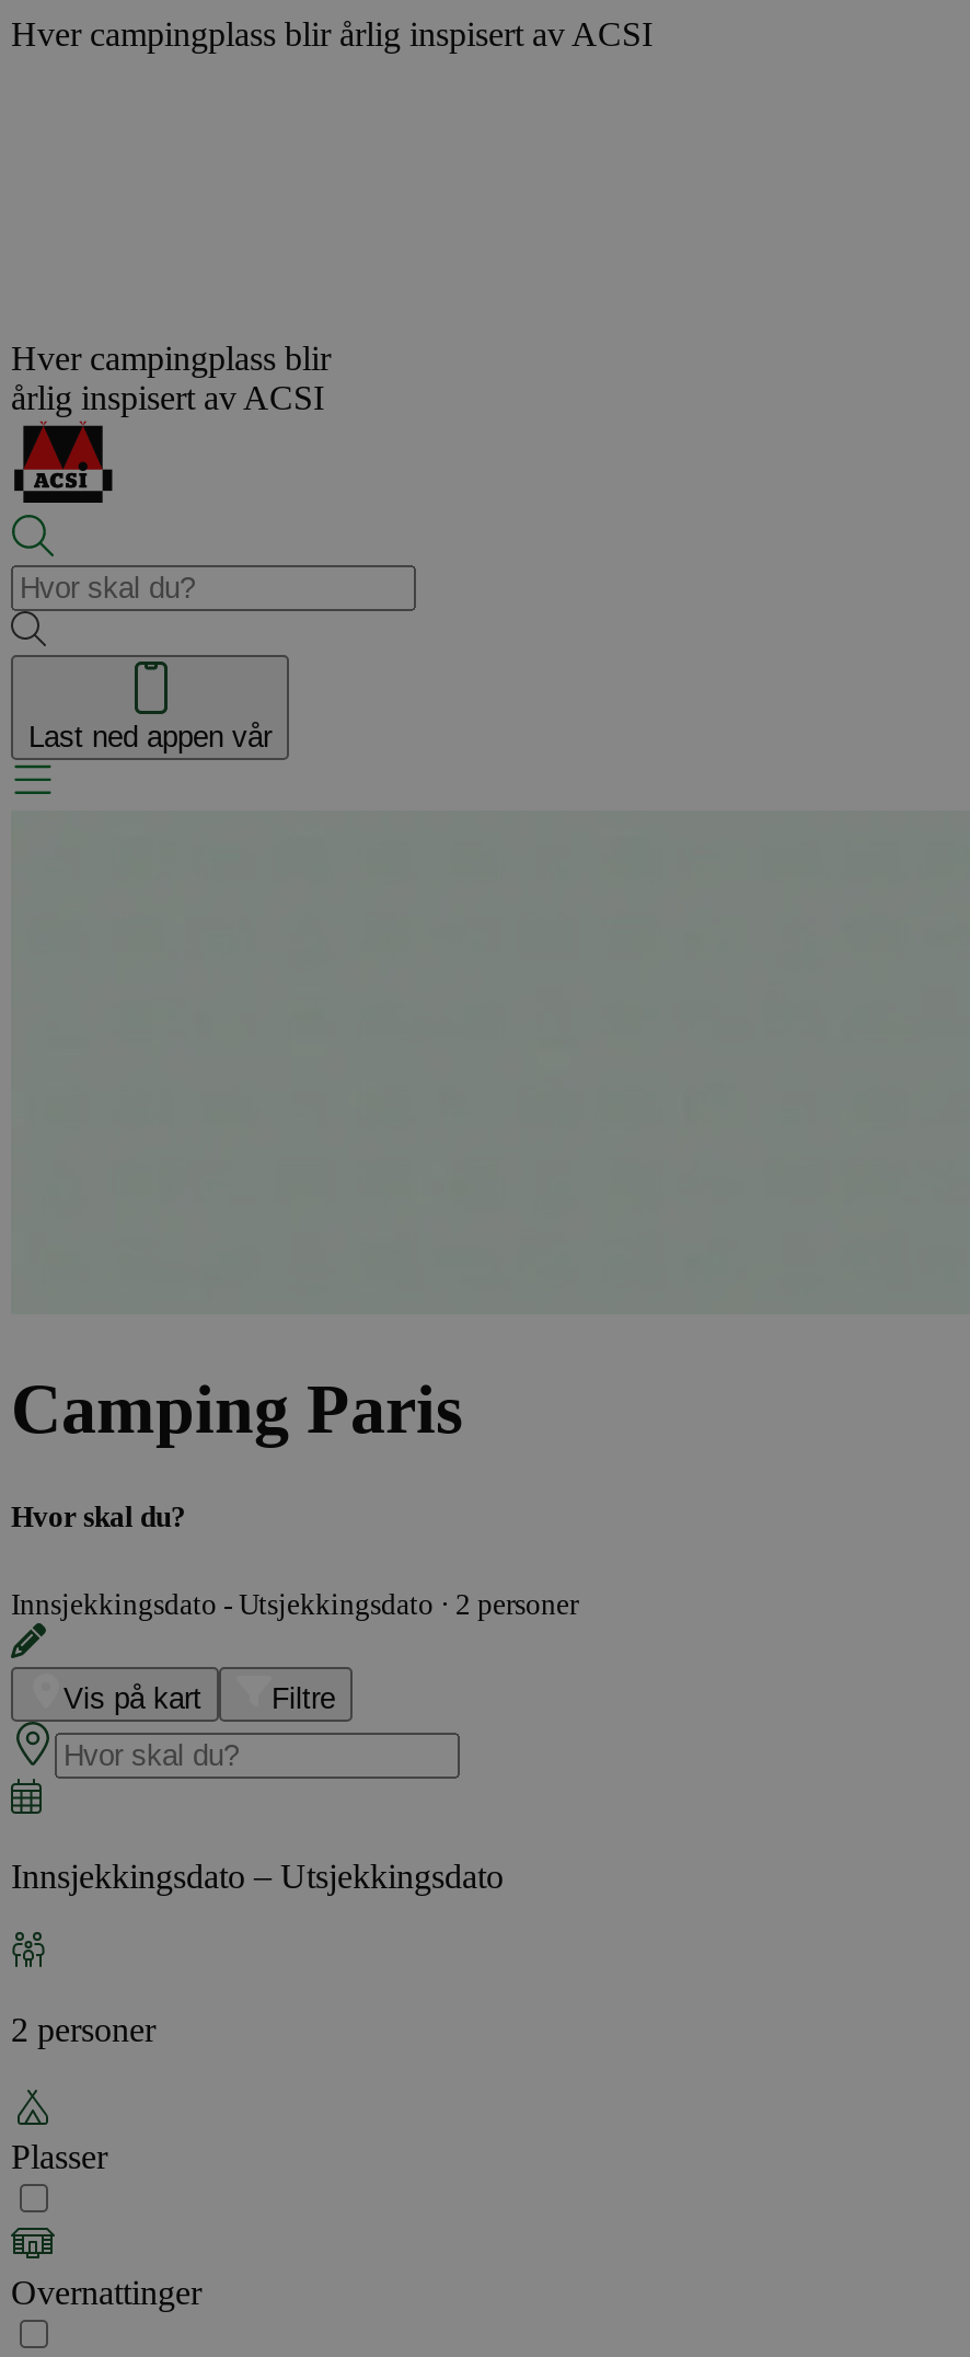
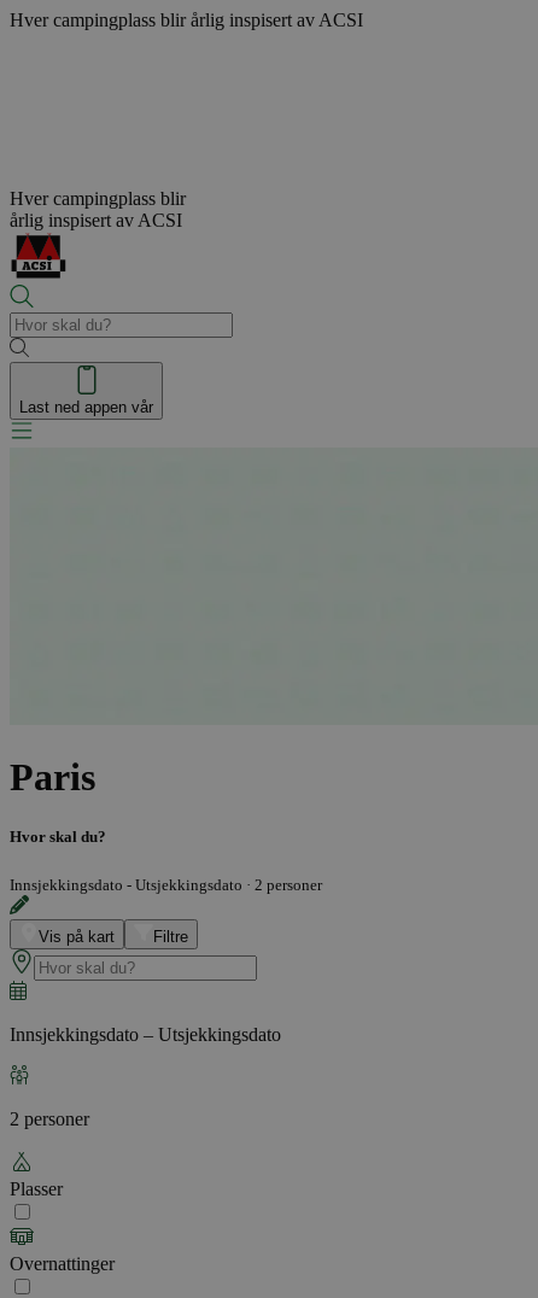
- Camping Paris
+ Paris
